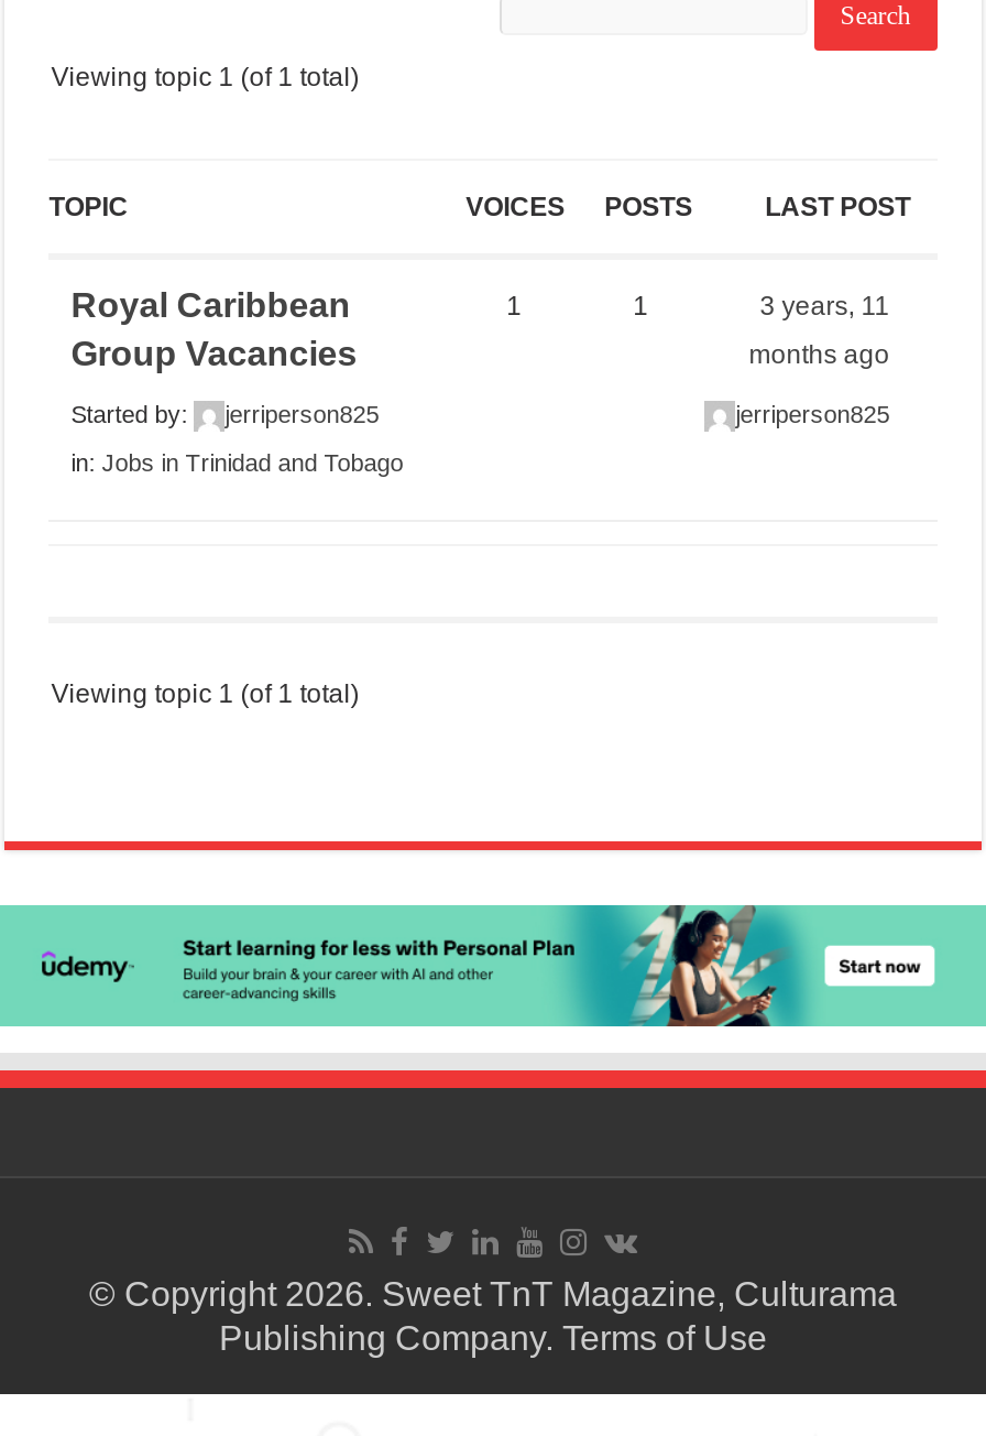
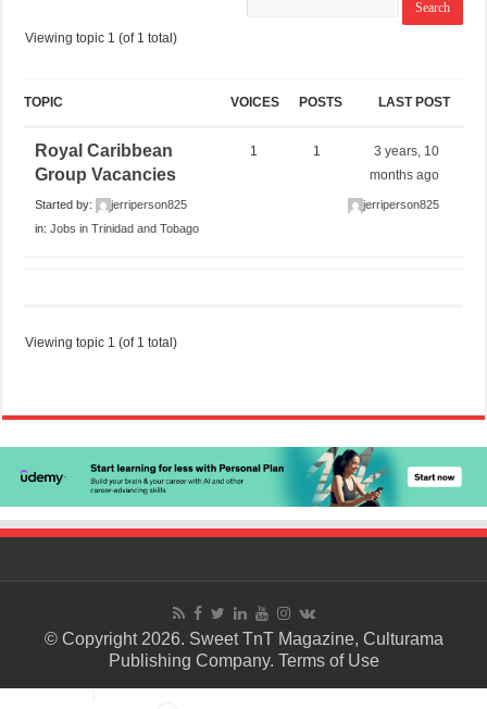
- 3 years, 11
+ 3 years, 10
